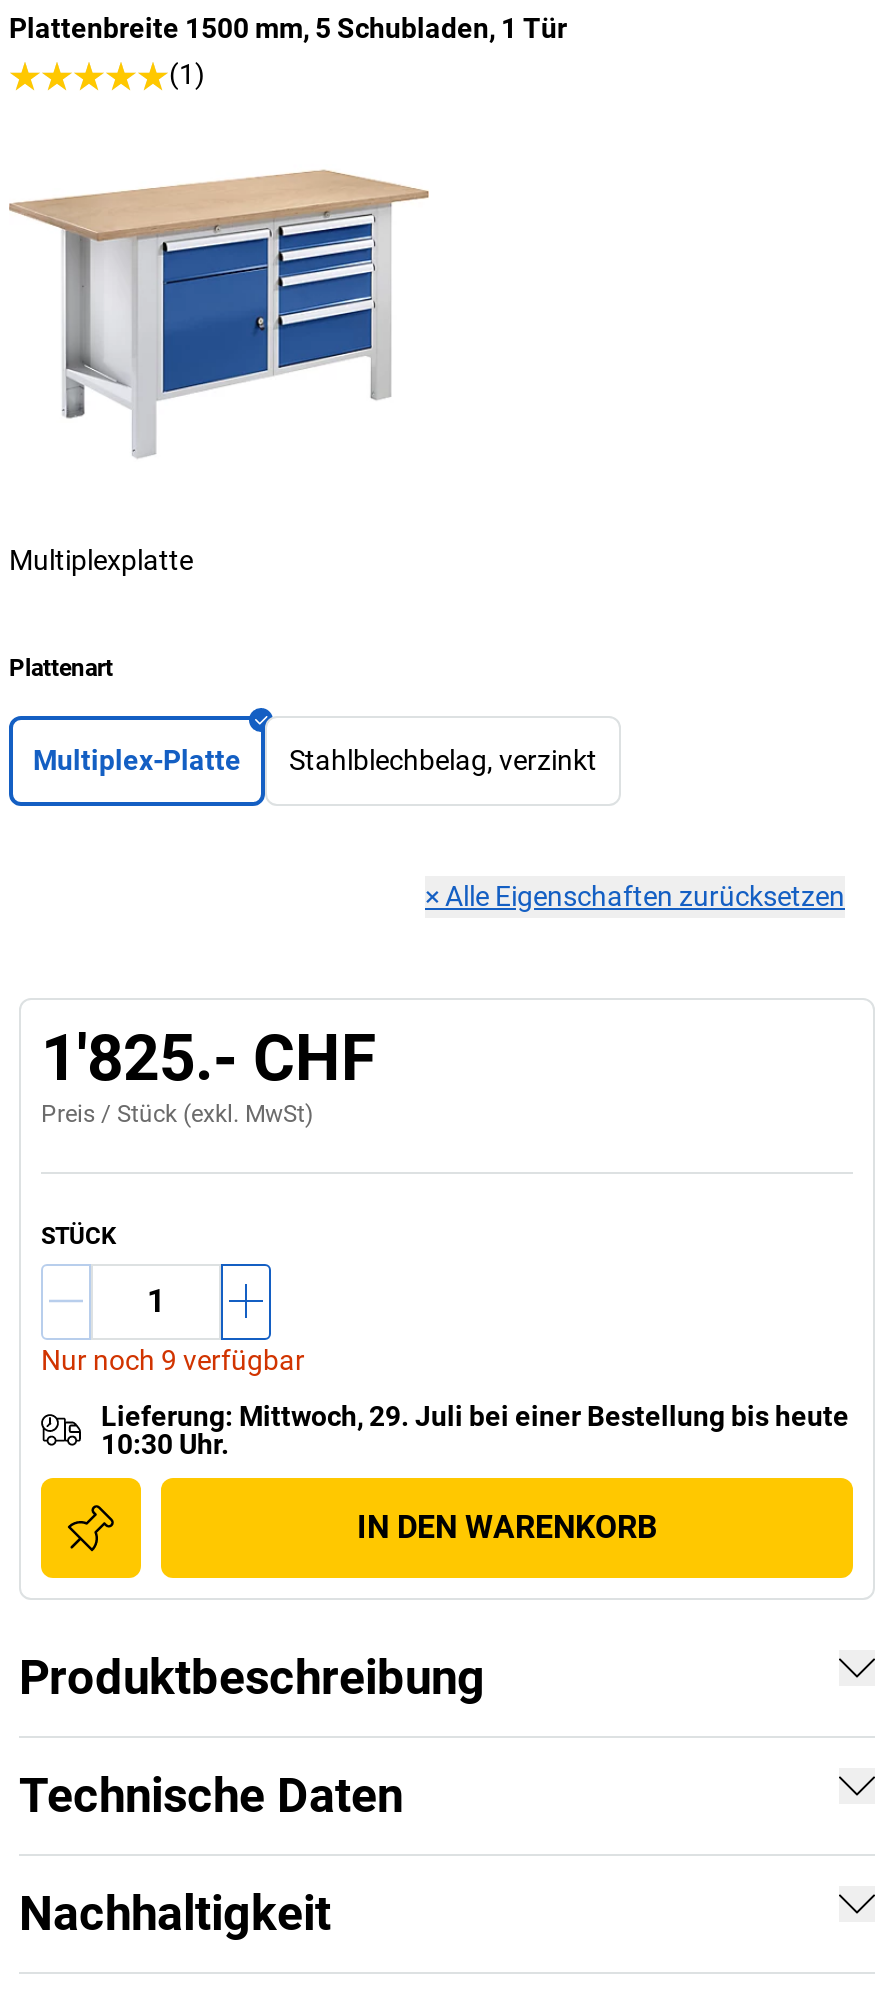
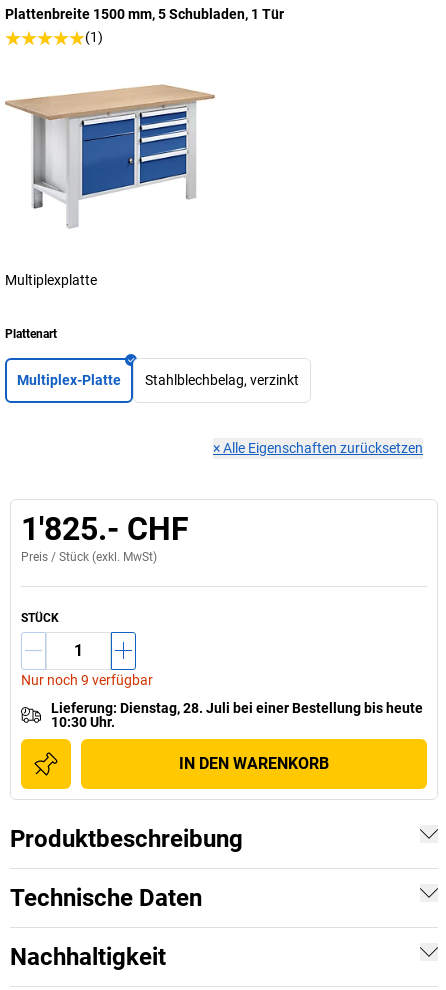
- Lieferung: Mittwoch, 29. Juli bei einer Bestellung bis heute
+ Lieferung: Dienstag, 28. Juli bei einer Bestellung bis heute
